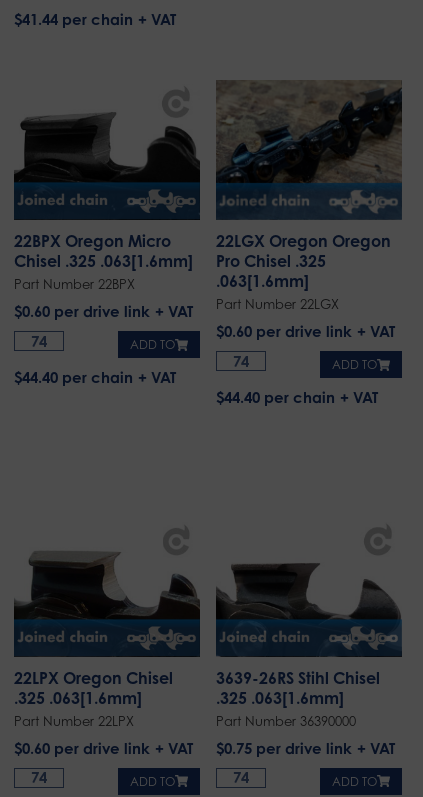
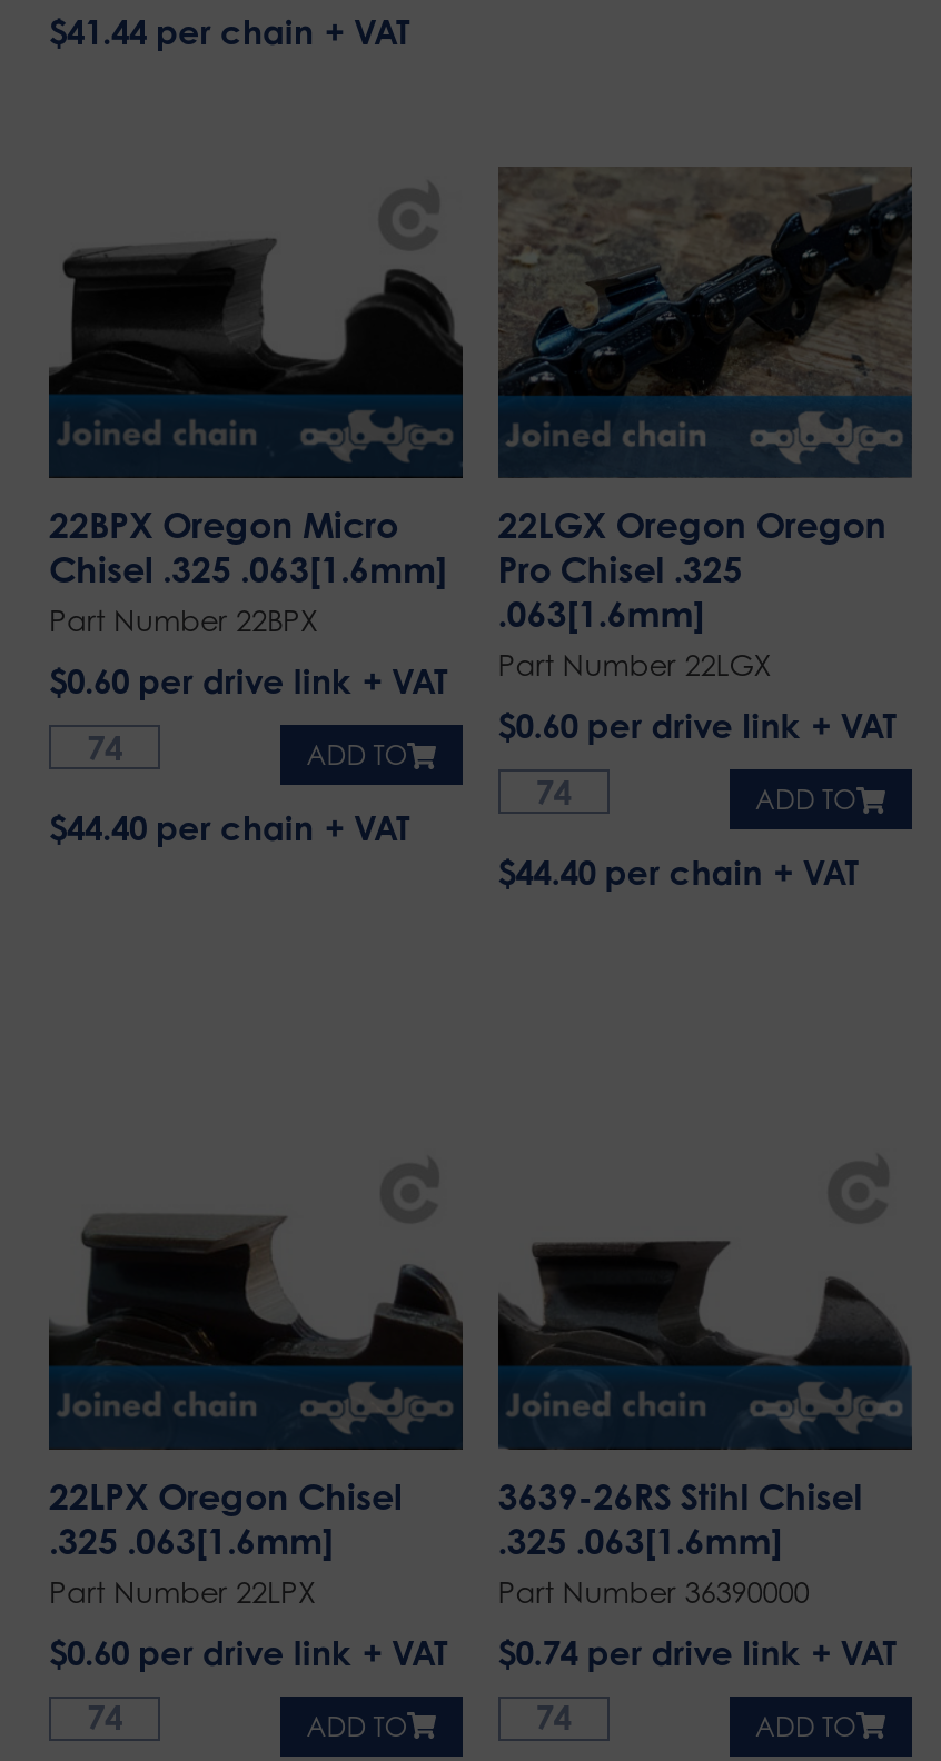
- $0.75 per drive link
+ $0.74 per drive link
